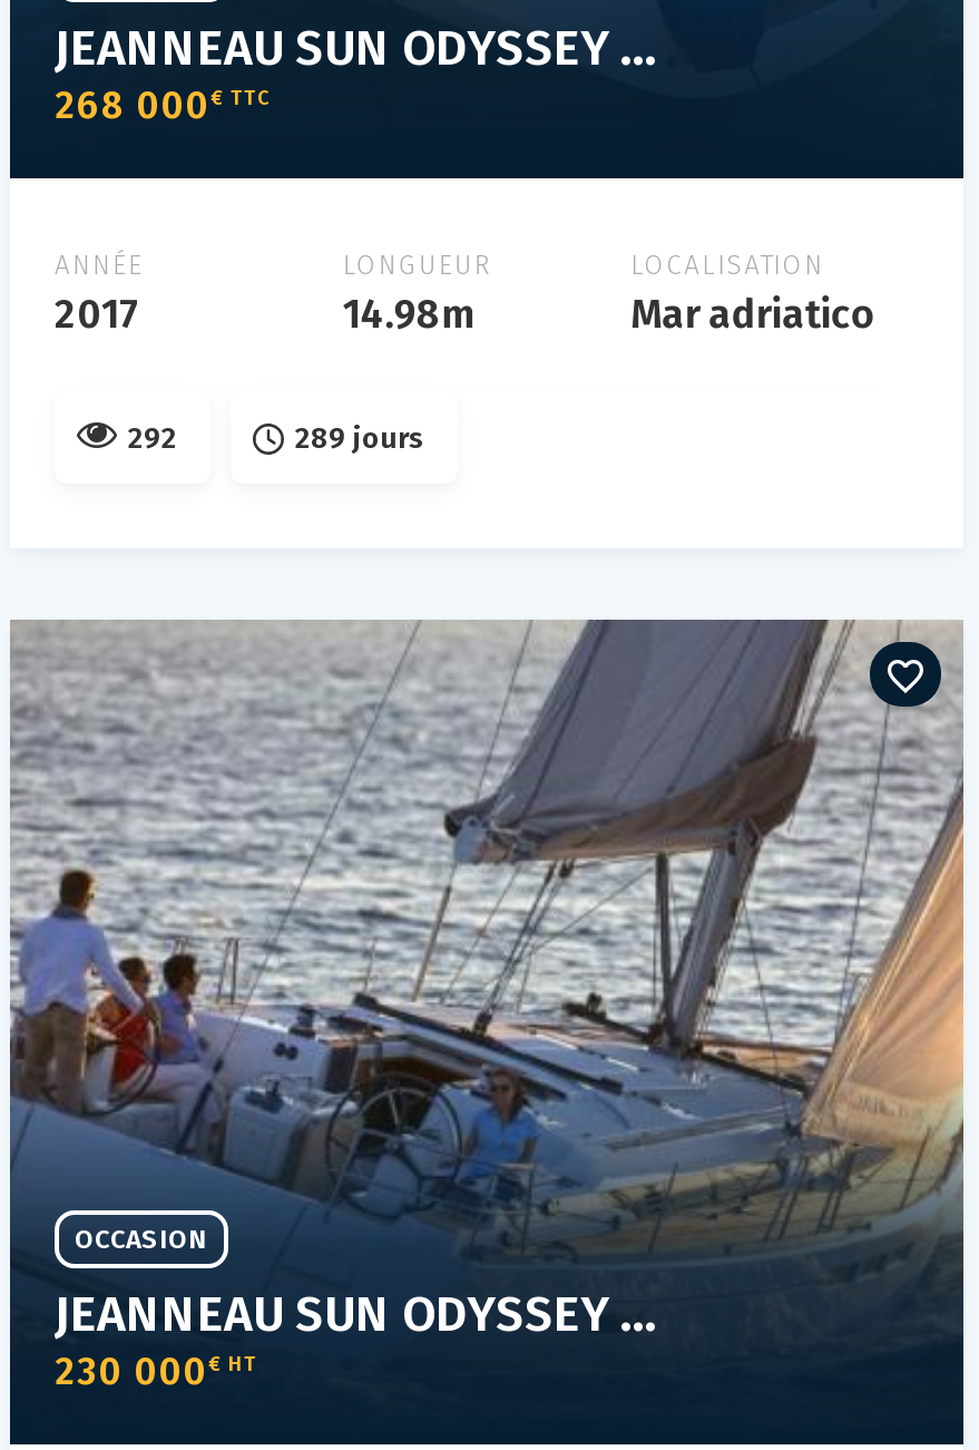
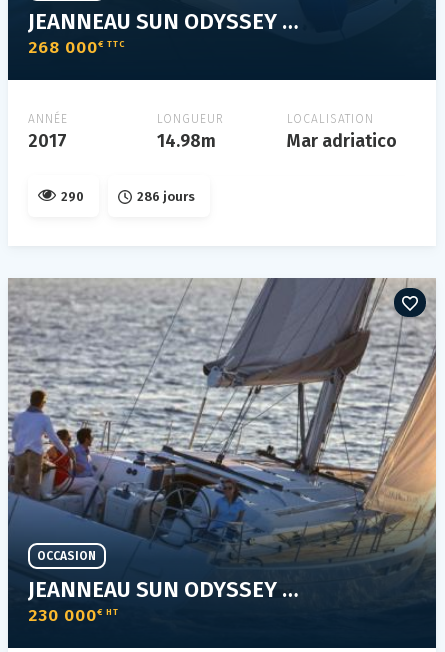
- 292
+ 290

- 289 jours
+ 286 jours
